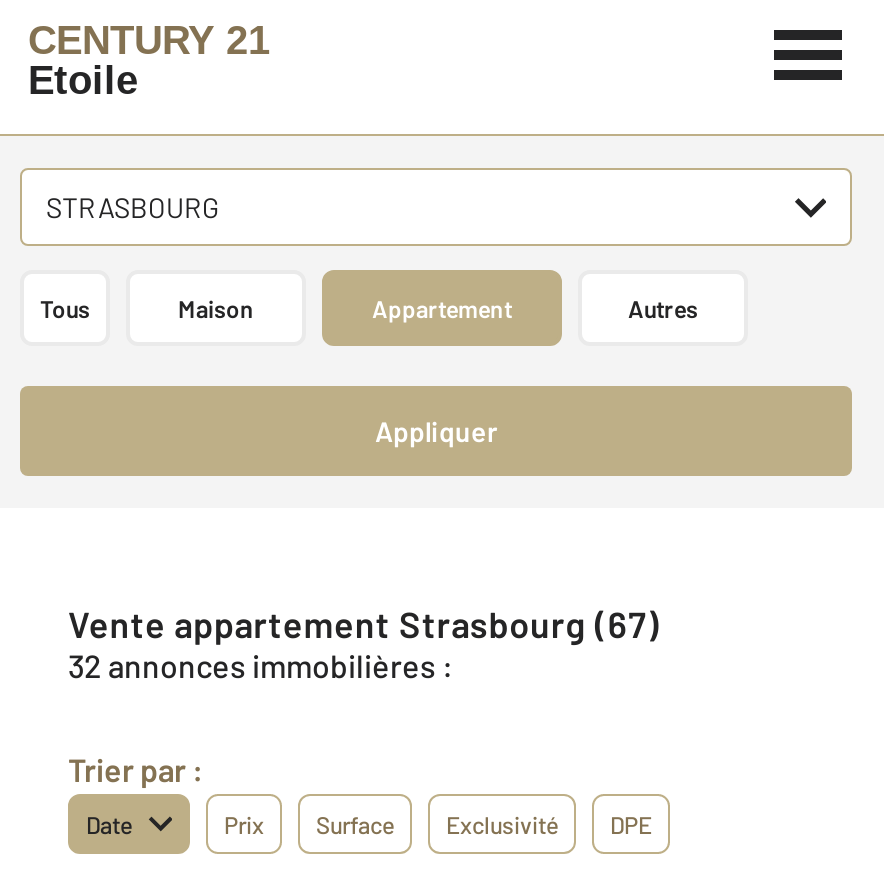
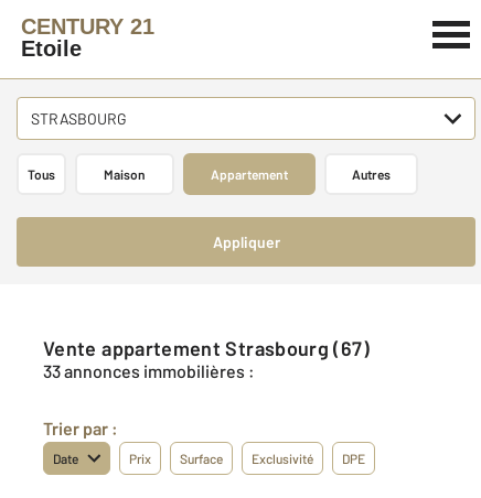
- 32 annonces immobilières :
+ 33 annonces immobilières :
